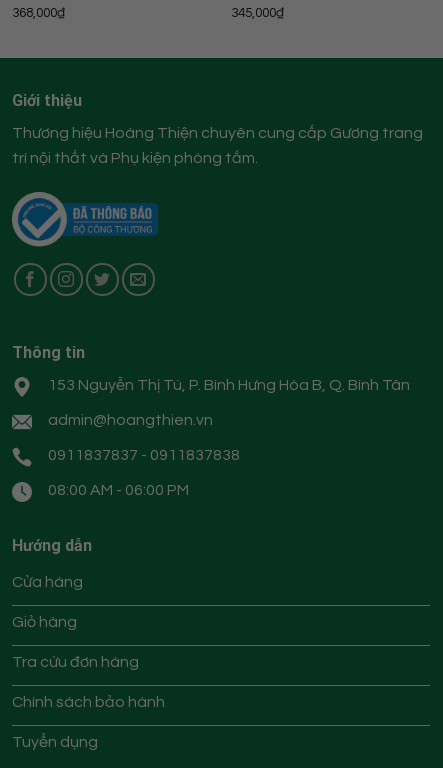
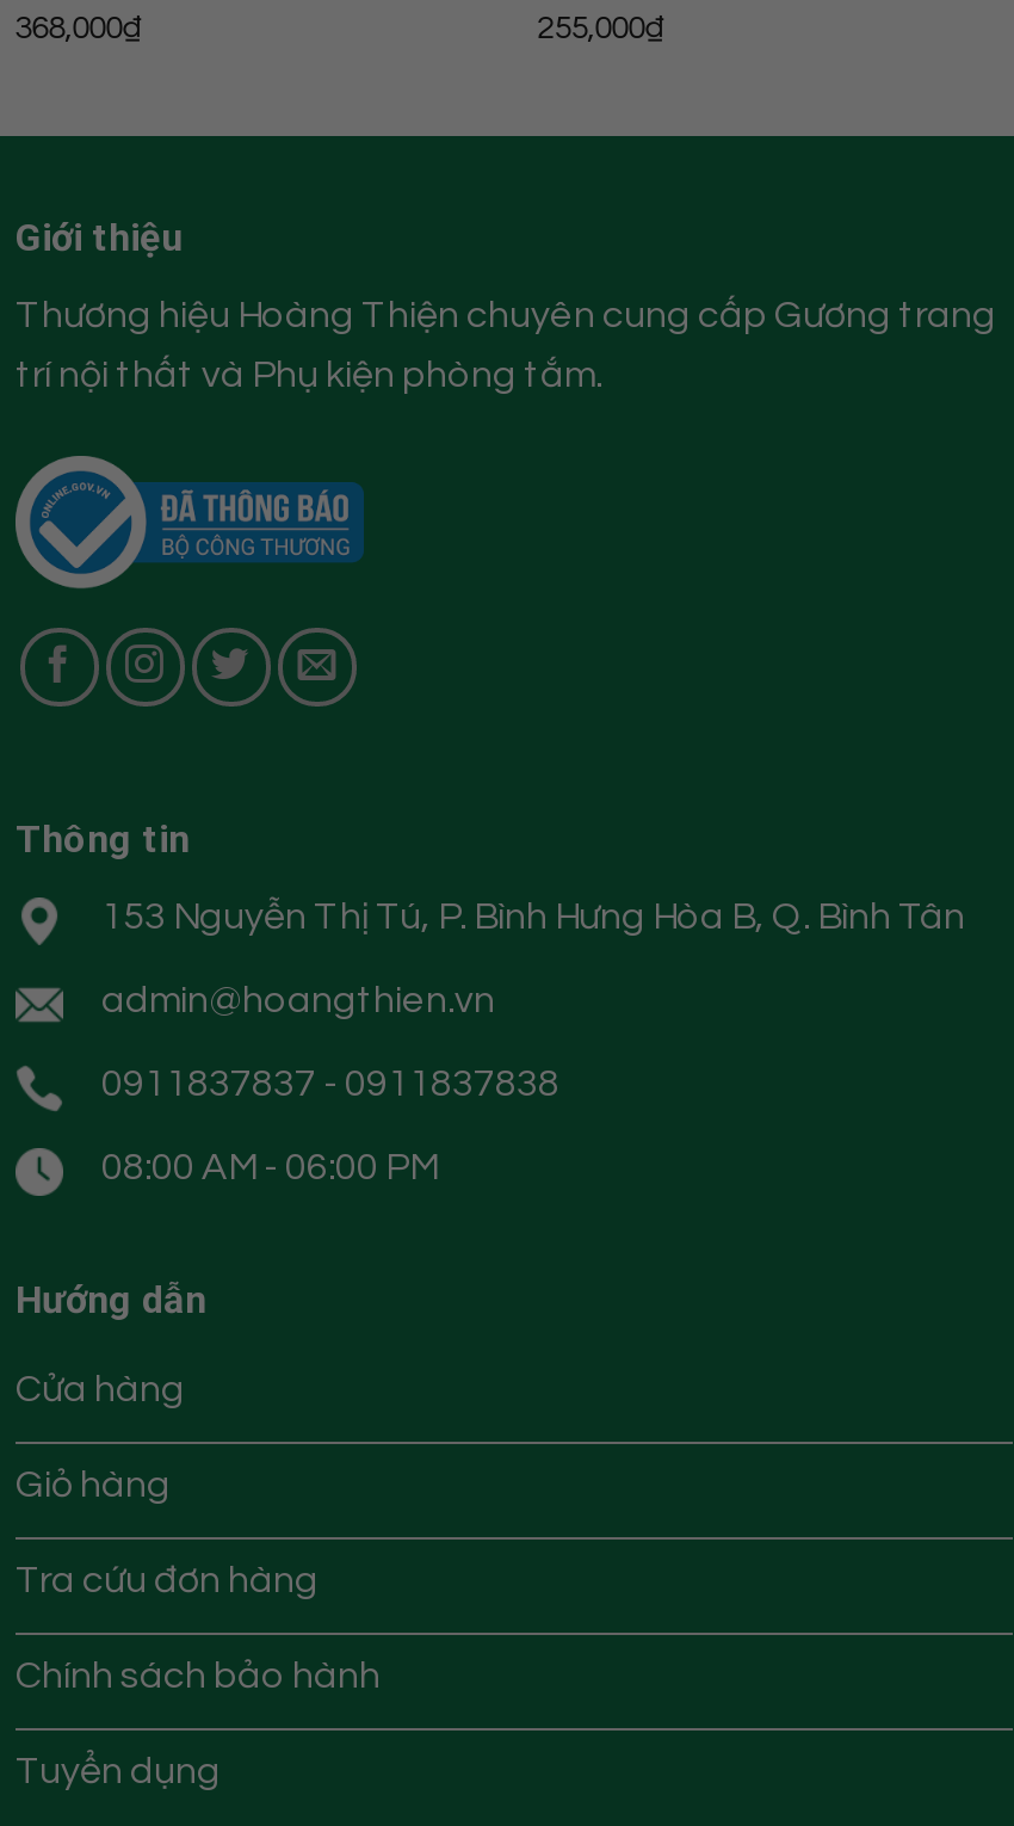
- 345,000₫
+ 255,000₫
